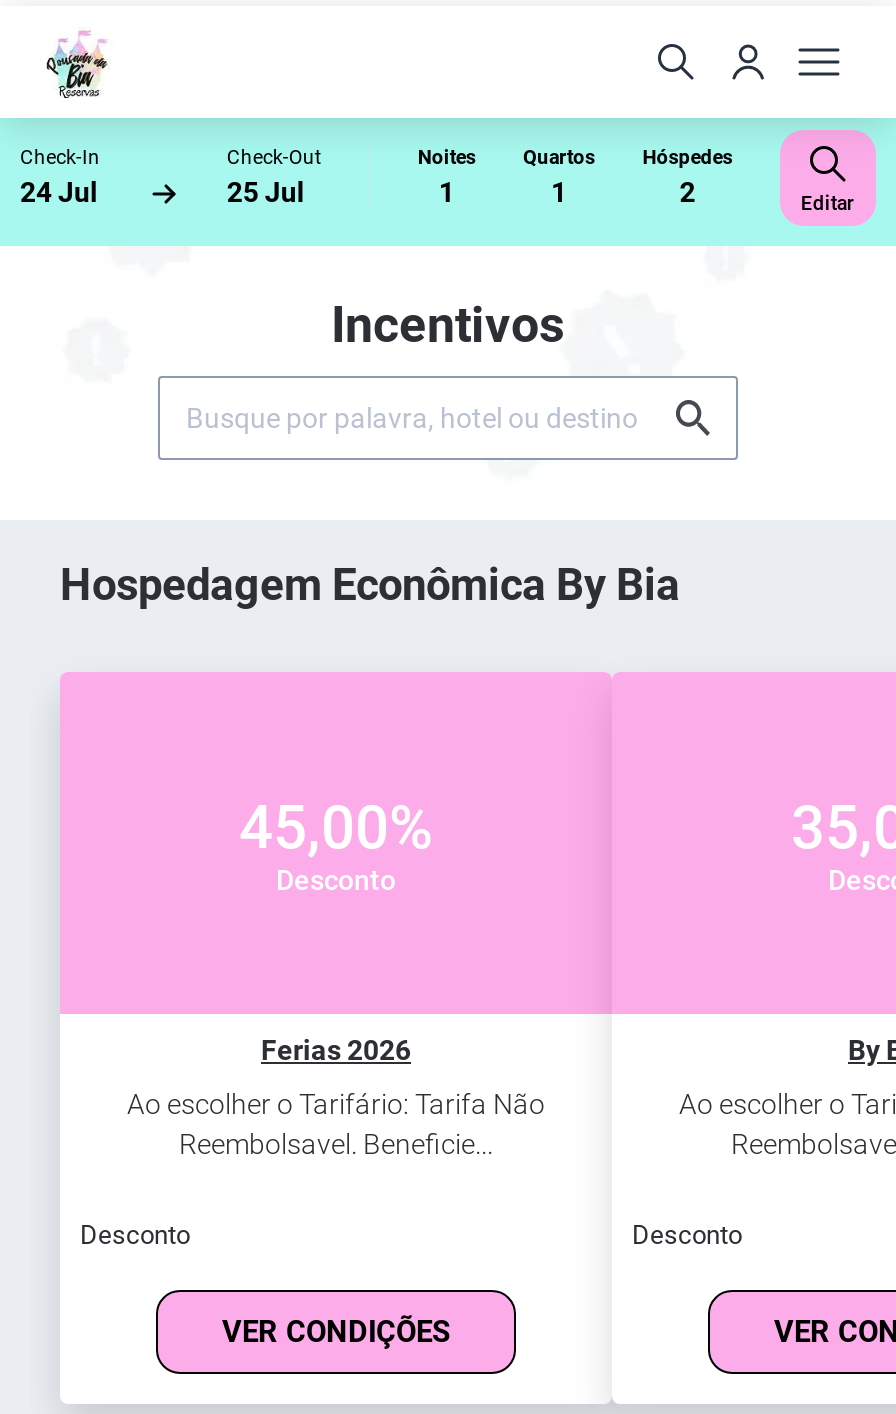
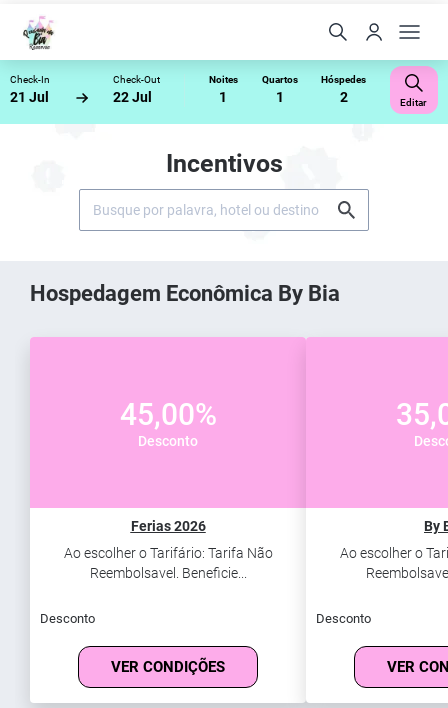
- 24 Jul
+ 21 Jul

- 25 Jul
+ 22 Jul
